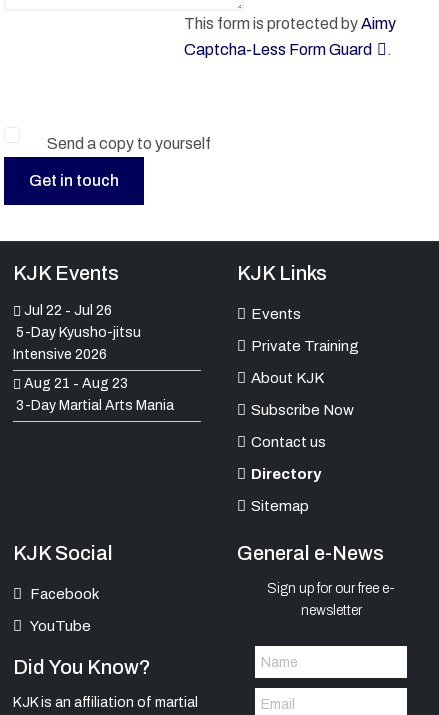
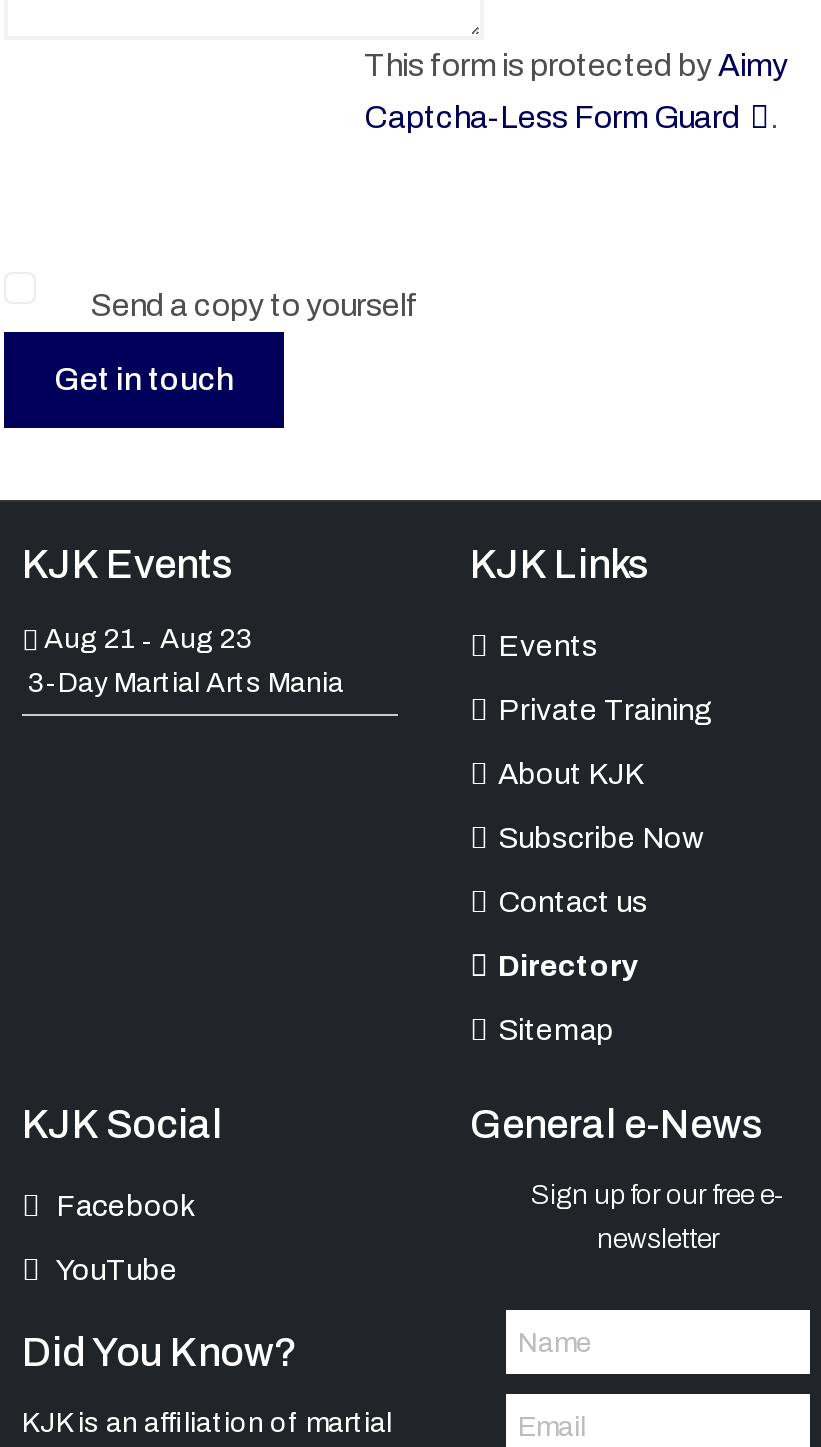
- Jul 22 - Jul 26
- 5-Day Kyusho-jitsu
- Intensive 2026

moved up: Aug 21 - Aug 23 | 3-Day Martial Arts Mania
